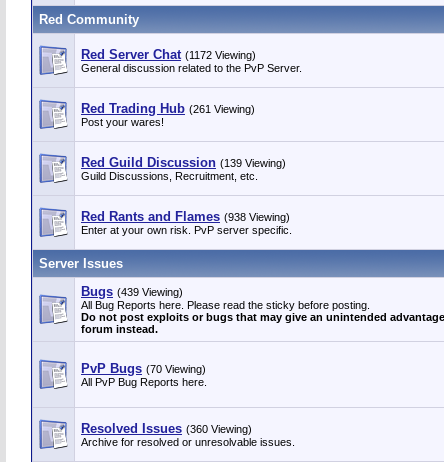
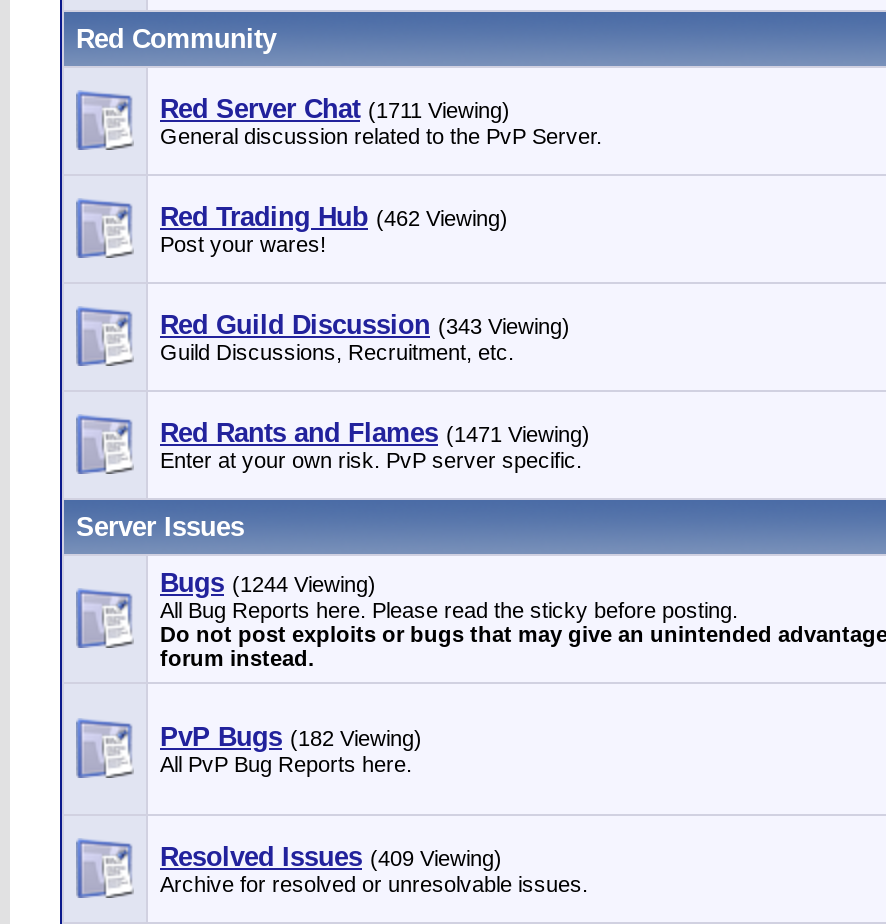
- Red Server Chat (1172 Viewing)
+ Red Server Chat (1711 Viewing)

- Red Trading Hub (261 Viewing)
+ Red Trading Hub (462 Viewing)

- Red Guild Discussion (139 Viewing)
+ Red Guild Discussion (343 Viewing)

- Red Rants and Flames (938 Viewing)
+ Red Rants and Flames (1471 Viewing)

- Bugs (439 Viewing)
+ Bugs (1244 Viewing)

- PvP Bugs (70 Viewing)
+ PvP Bugs (182 Viewing)

- Resolved Issues (360 Viewing)
+ Resolved Issues (409 Viewing)
